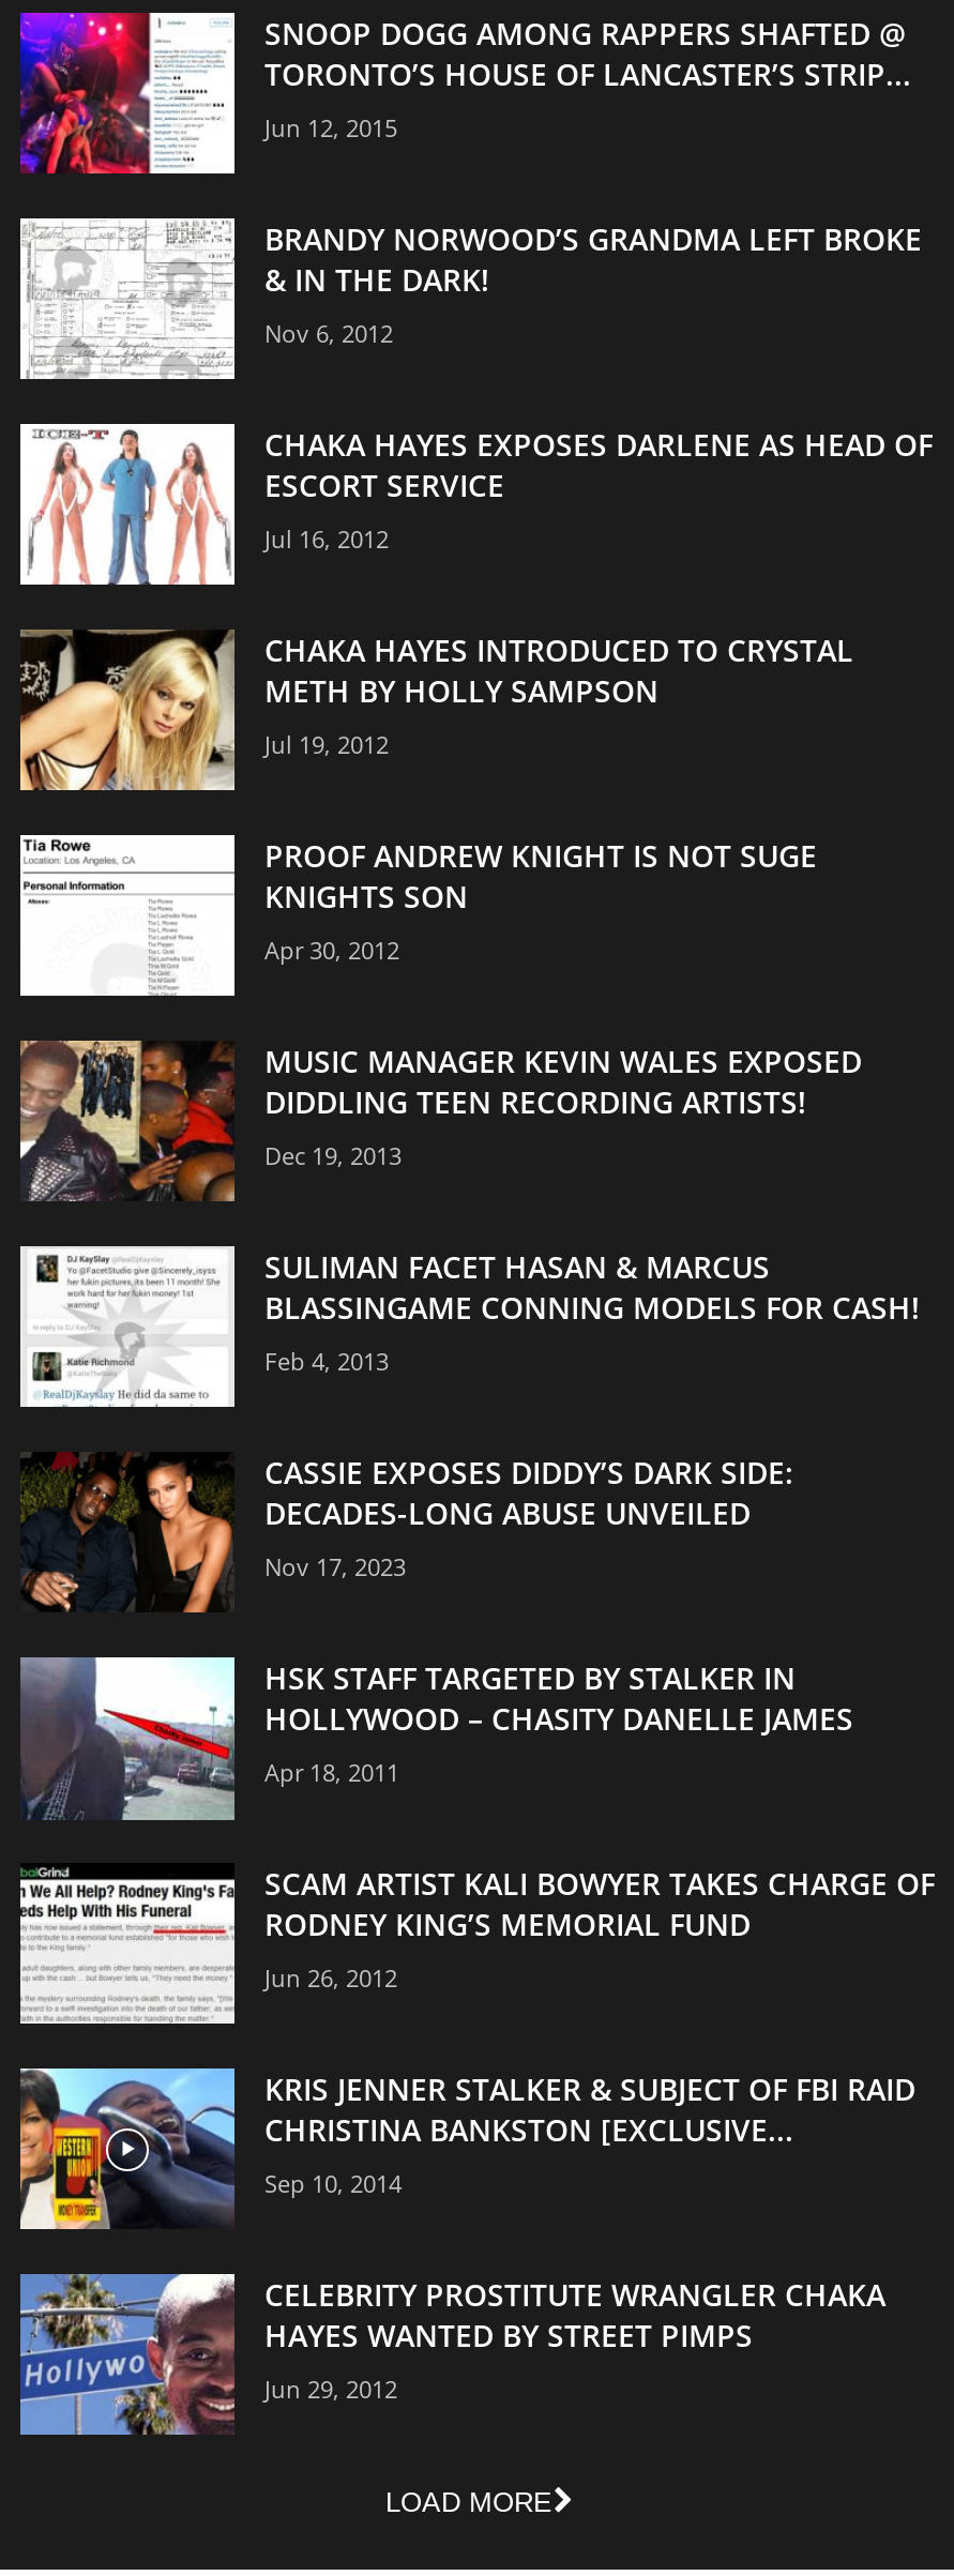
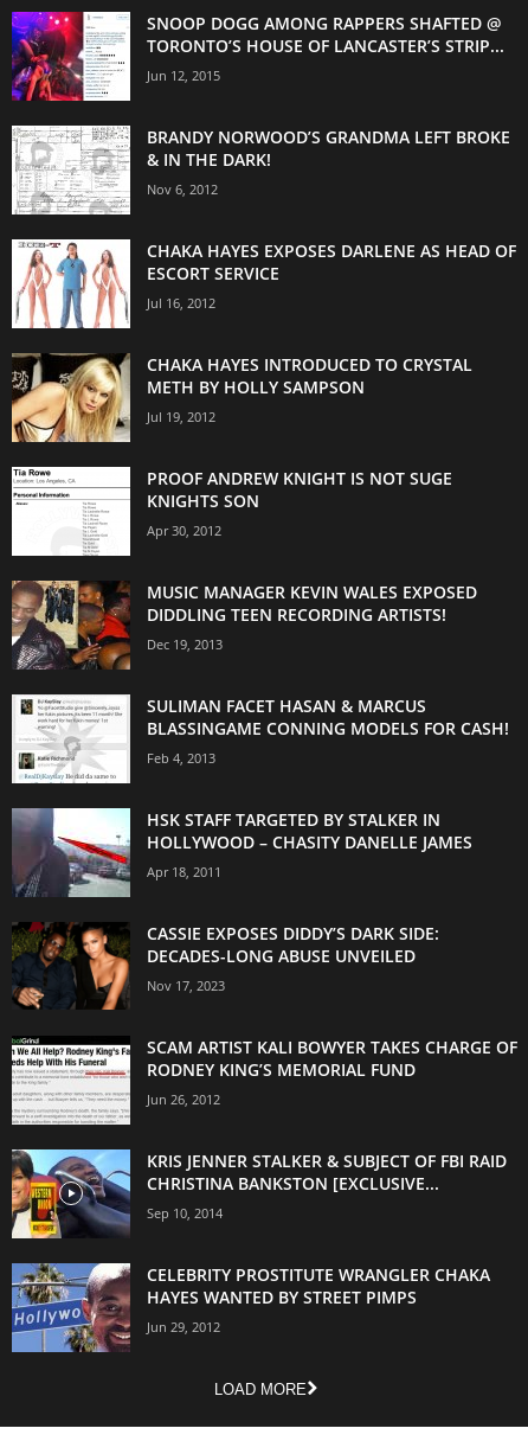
moved down: [image] | CASSIE EXPOSES DIDDY’S DARK SIDE: | DECADES-LONG ABUSE UNVEILED | Nov 17, 2023

moved up: [image] | HSK STAFF TARGETED BY STALKER IN | HOLLYWOOD – CHASITY DANELLE JAMES | Apr 18, 2011
